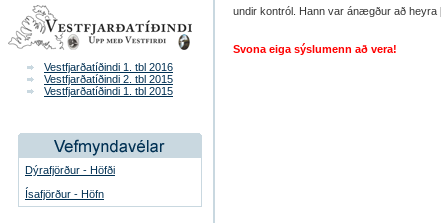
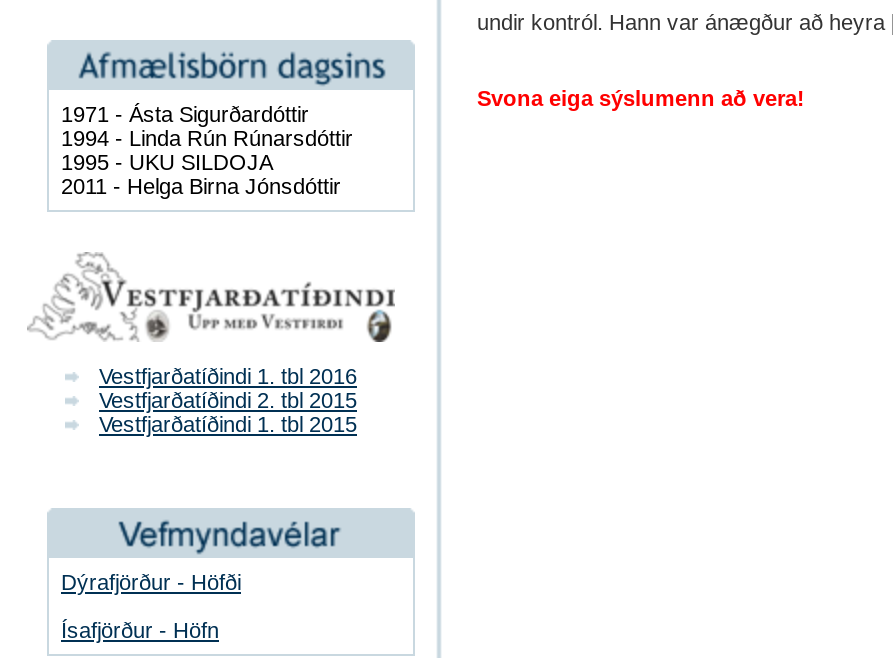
+ [image]
+ 1971 - Ásta Sigurðardóttir
+ 1994 - Linda Rún Rúnarsdóttir
+ 1995 - UKU SILDOJA
+ 2011 - Helga Birna Jónsdóttir
